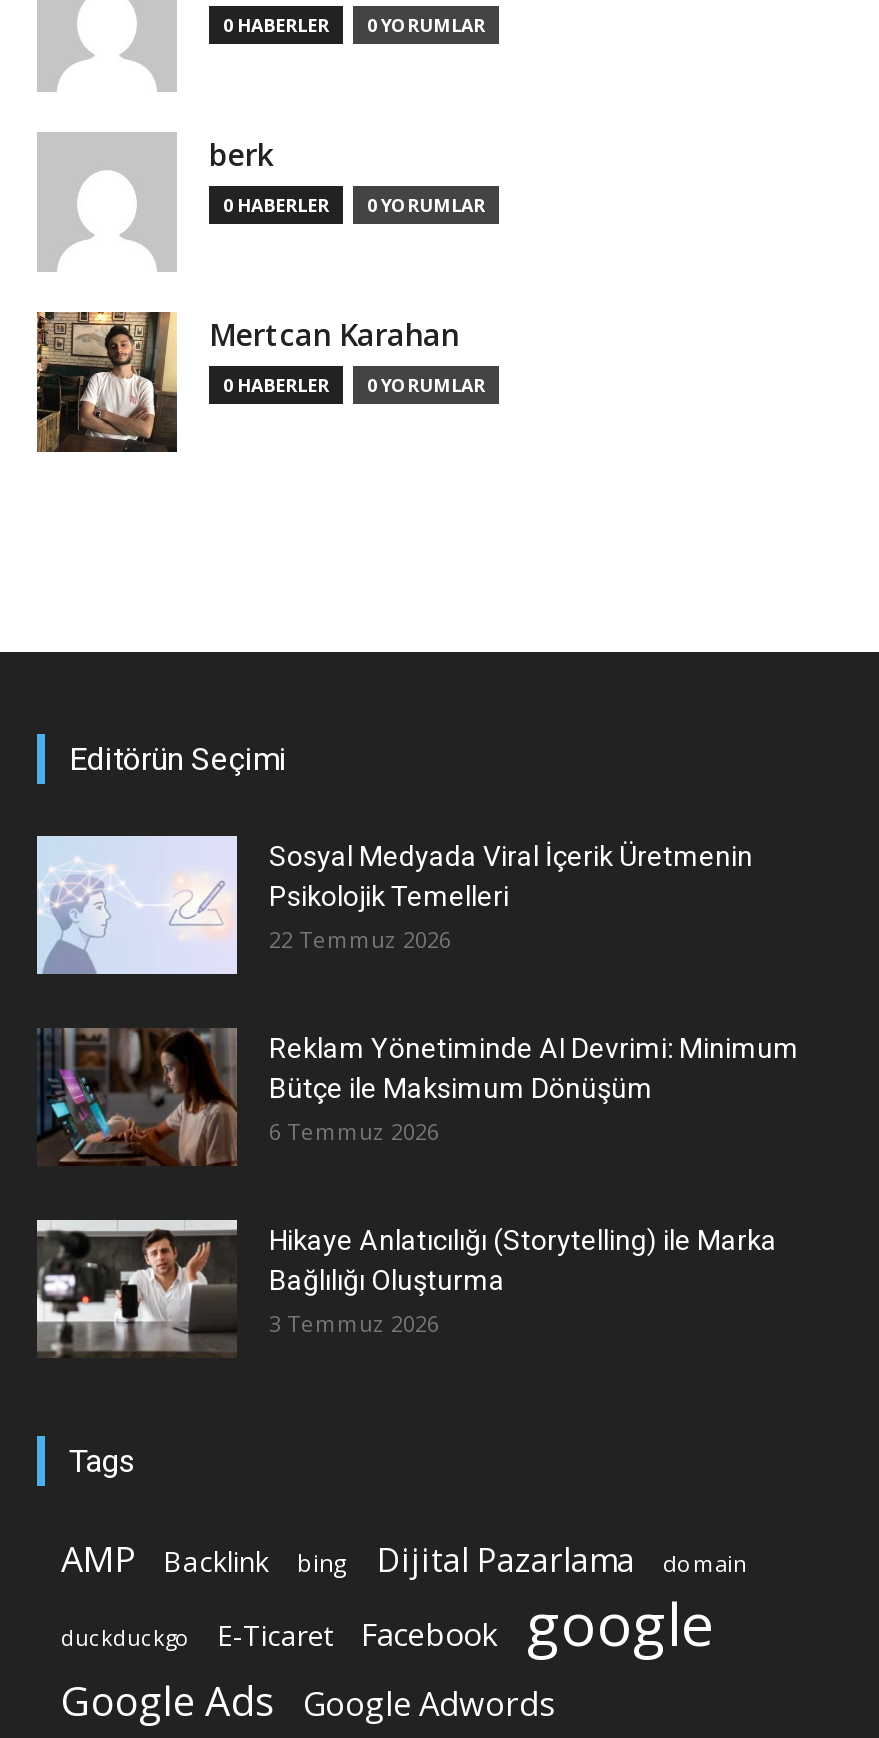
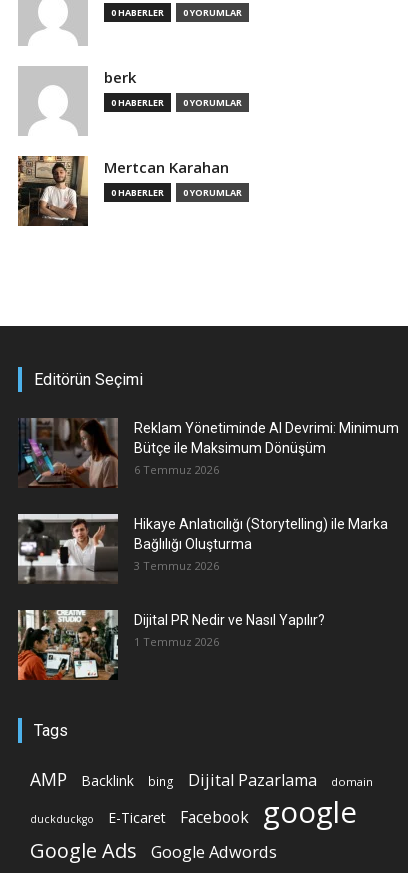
- [image]
- Sosyal Medyada Viral İçerik Üretmenin
- Psikolojik Temelleri
- 22 Temmuz 2026

moved up: [image] | Reklam Yönetiminde AI Devrimi: Minimum | Bütçe ile Maksimum Dönüşüm | 6 Temmuz 2026 | Hikaye Anlatıcılığı (Storytelling) ile Marka | Bağlılığı Oluşturma | 3 Temmuz 2026

+ [image]
+ Dijital PR Nedir ve Nasıl Yapılır?
+ 1 Temmuz 2026
